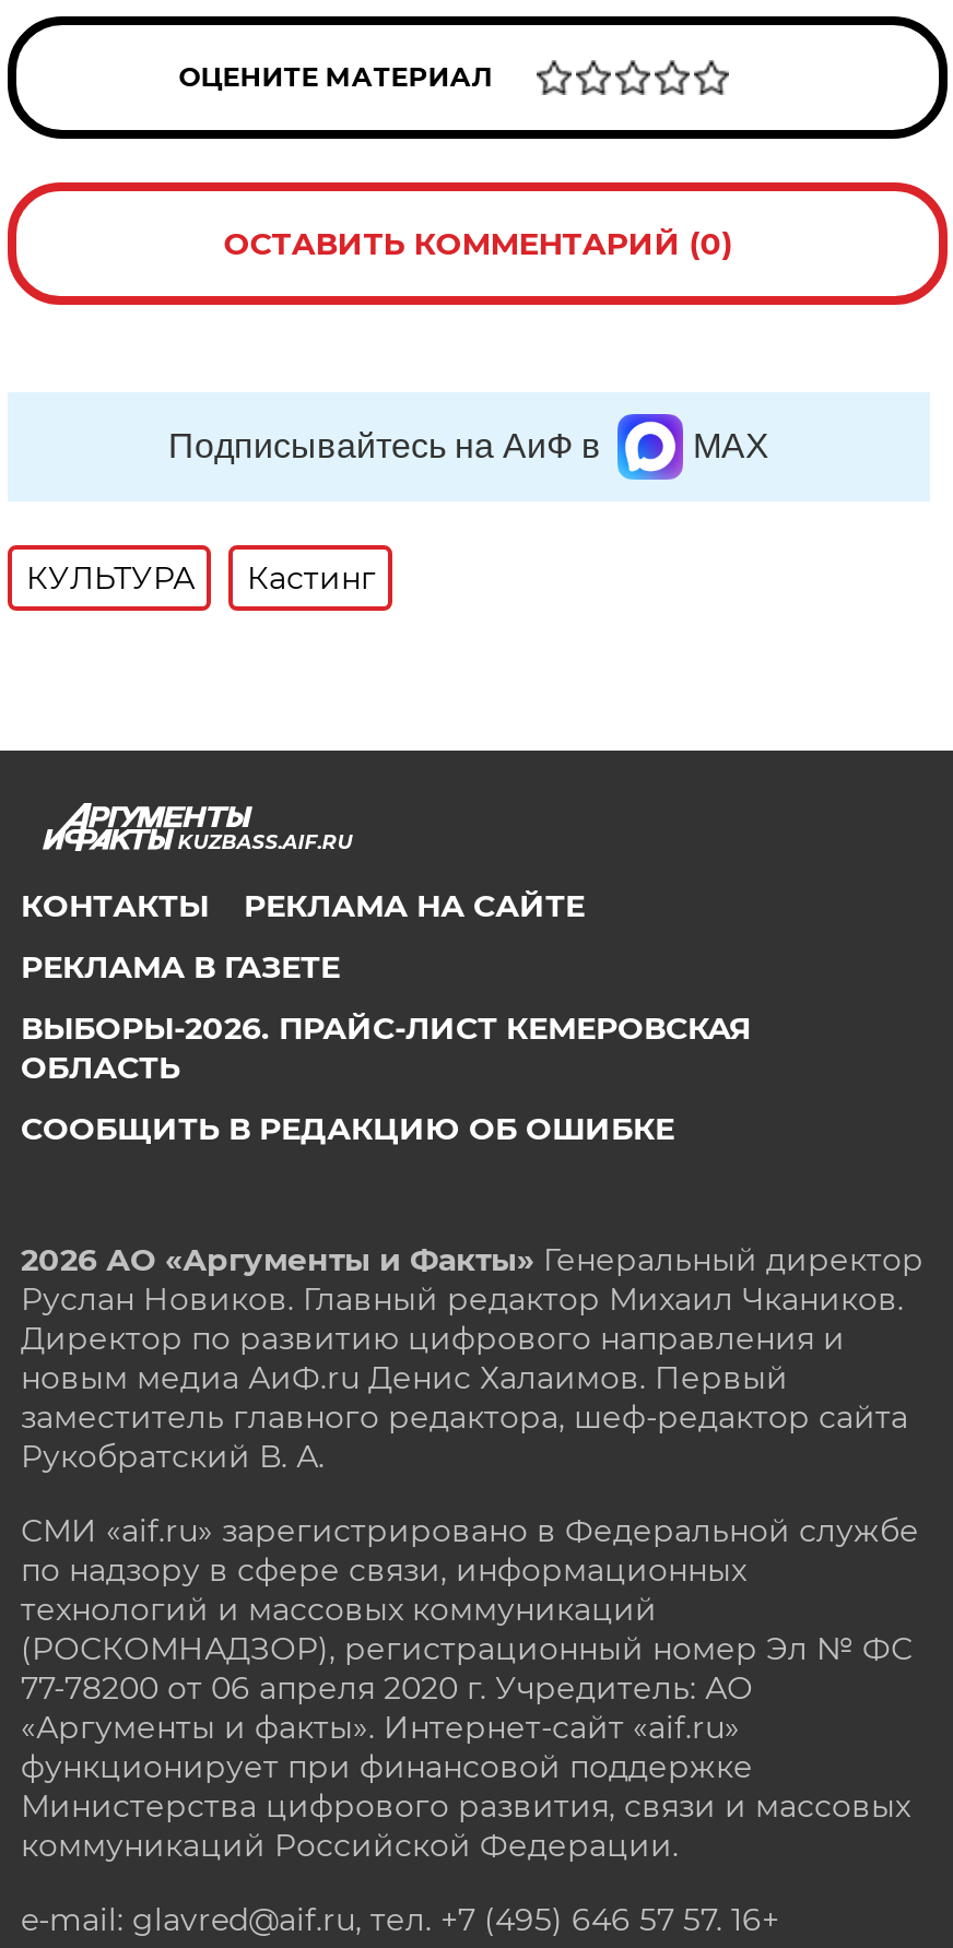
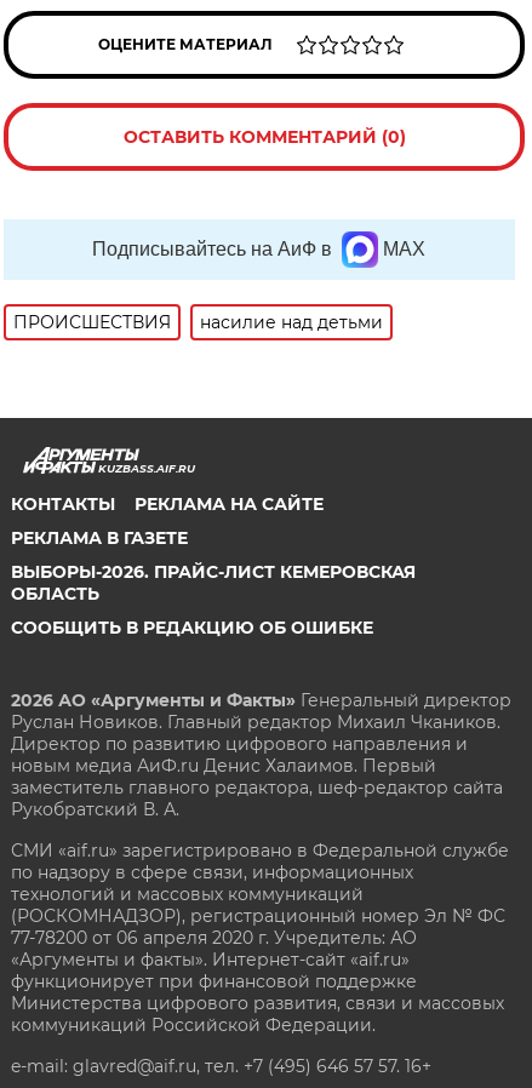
- КУЛЬТУРА
- Кастинг
+ ПРОИСШЕСТВИЯ
+ насилие над детьми
